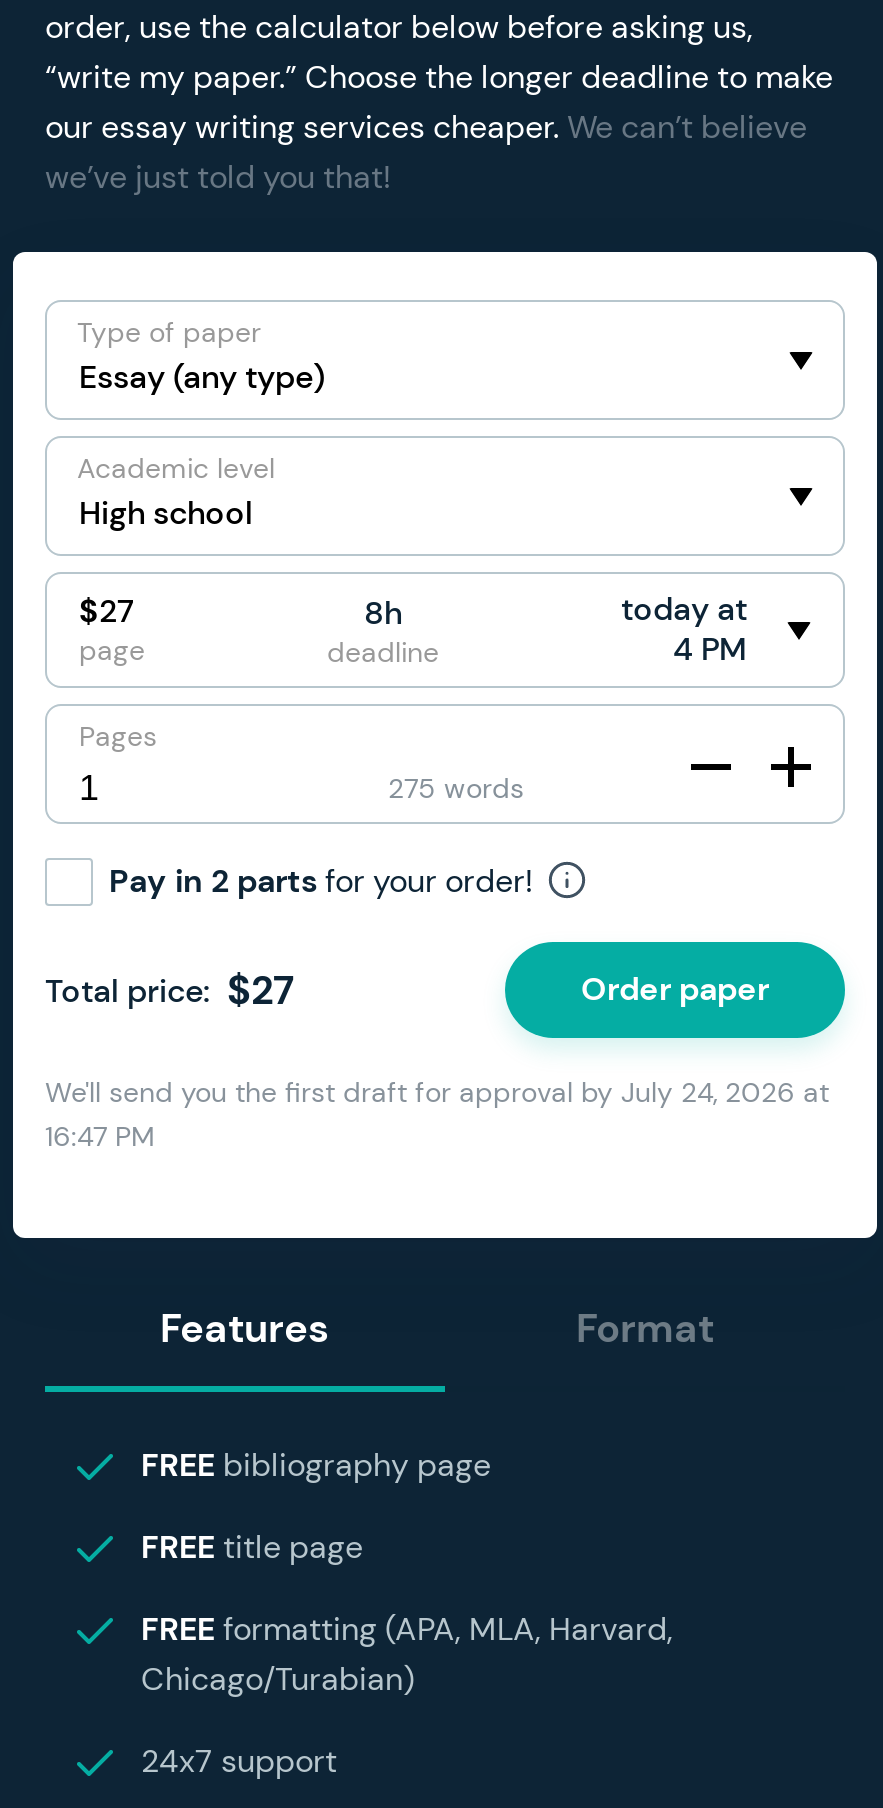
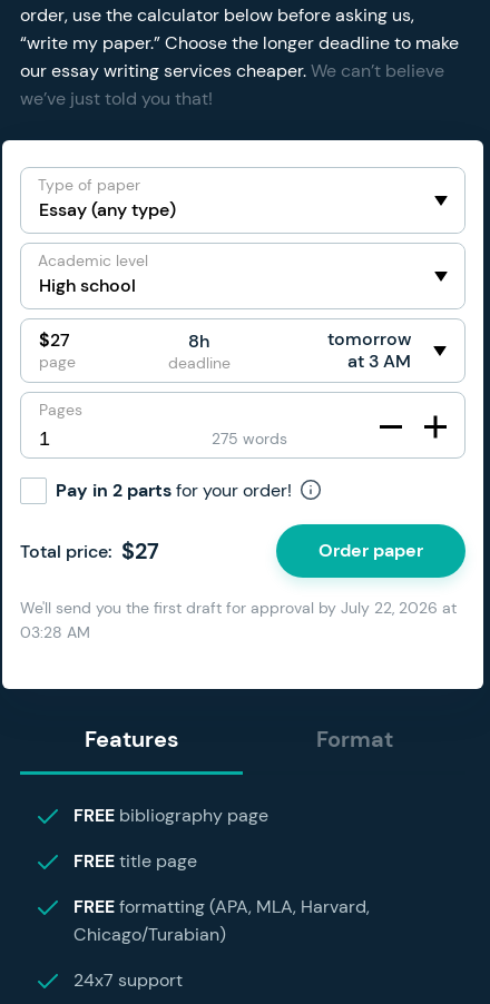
- today at
- 4 PM
+ tomorrow
+ at 3 AM

- We'll send you the first draft for approval by July 24, 2026 at
- 16:47 PM
+ We'll send you the first draft for approval by July 22, 2026 at
+ 03:28 AM
